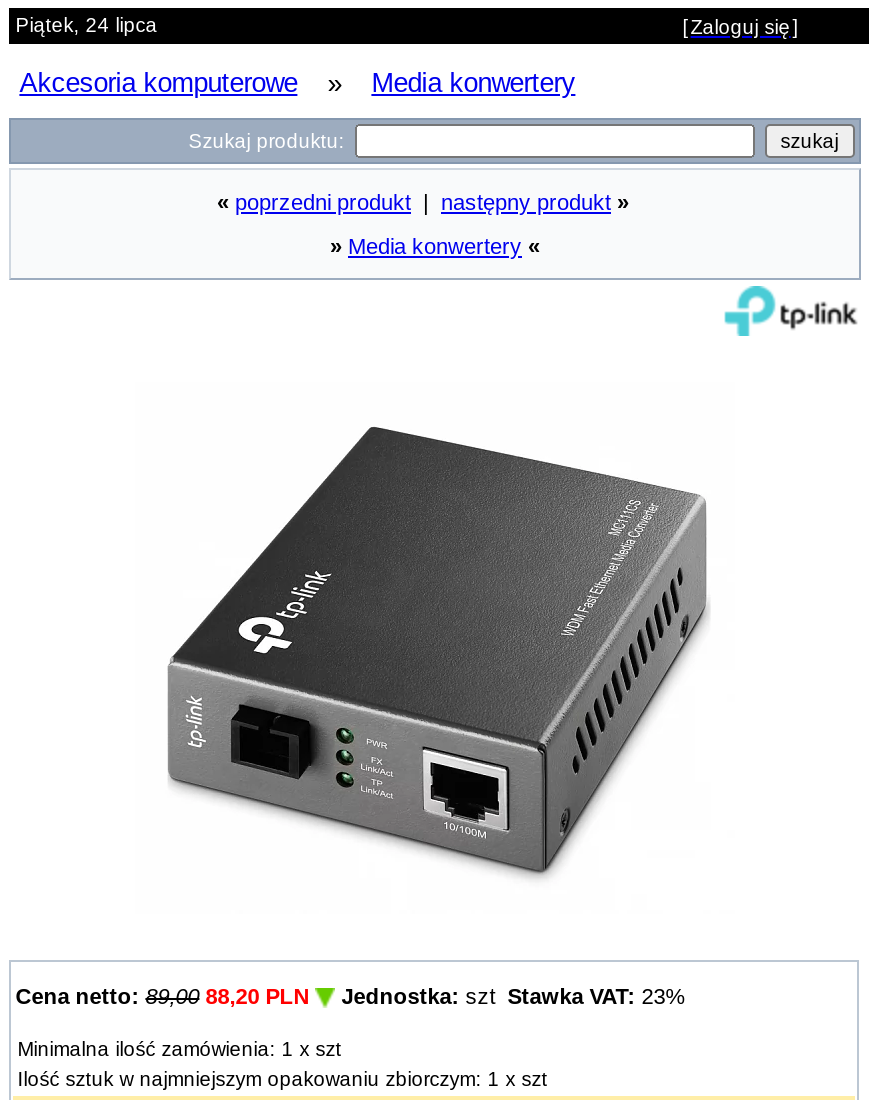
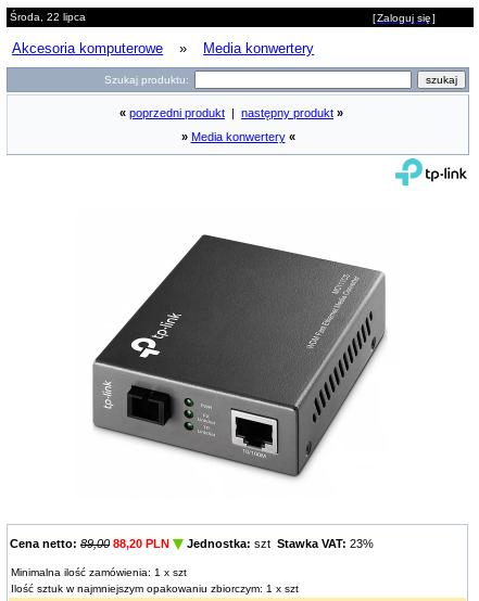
- Piątek, 24 lipca
+ Środa, 22 lipca
